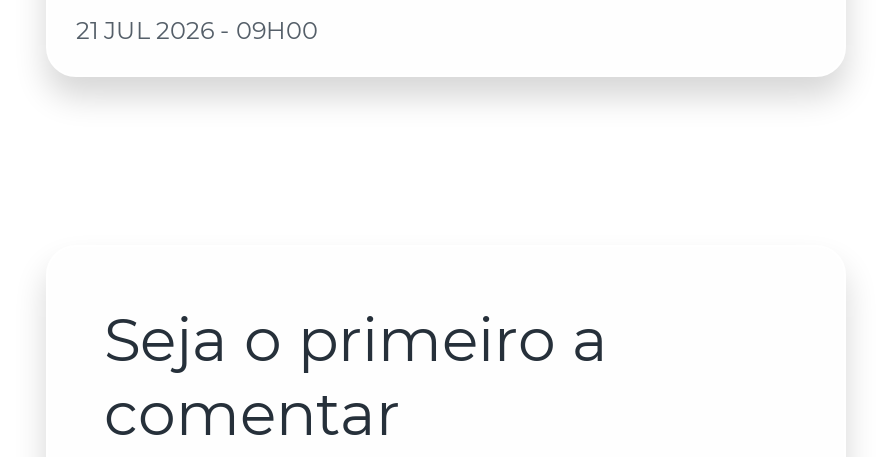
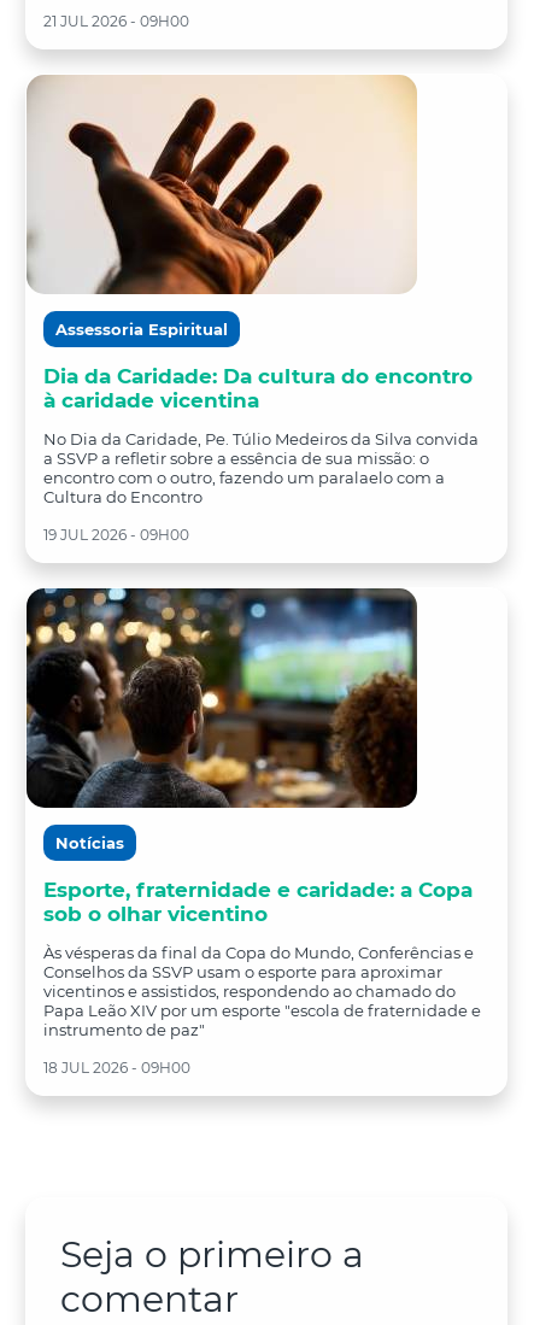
+ [image]
+ Notícias
+ Esporte, fraternidade e caridade: a Copa
+ sob o olhar vicentino
+ Às vésperas da final da Copa do Mundo, Conferências e
+ Conselhos da SSVP usam o esporte para aproximar
+ vicentinos e assistidos, respondendo ao chamado do
+ Papa Leão XIV por um esporte "escola de fraternidade e
+ instrumento de paz"
+ 18 JUL 2026 - 09H00

+ [image]
+ Assessoria Espiritual
+ Dia da Caridade: Da cultura do encontro
+ à caridade vicentina
+ No Dia da Caridade, Pe. Túlio Medeiros da Silva convida
+ a SSVP a refletir sobre a essência de sua missão: o
+ encontro com o outro, fazendo um paralaelo com a
+ Cultura do Encontro
+ 19 JUL 2026 - 09H00
